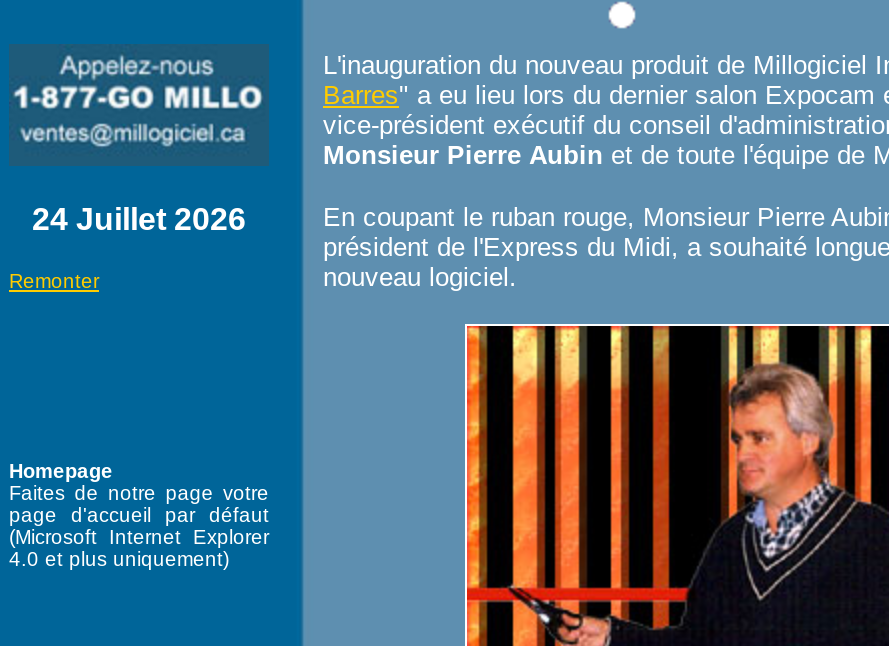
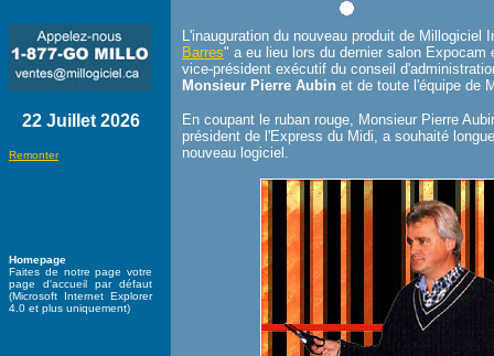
- 24 Juillet 2026
+ 22 Juillet 2026
